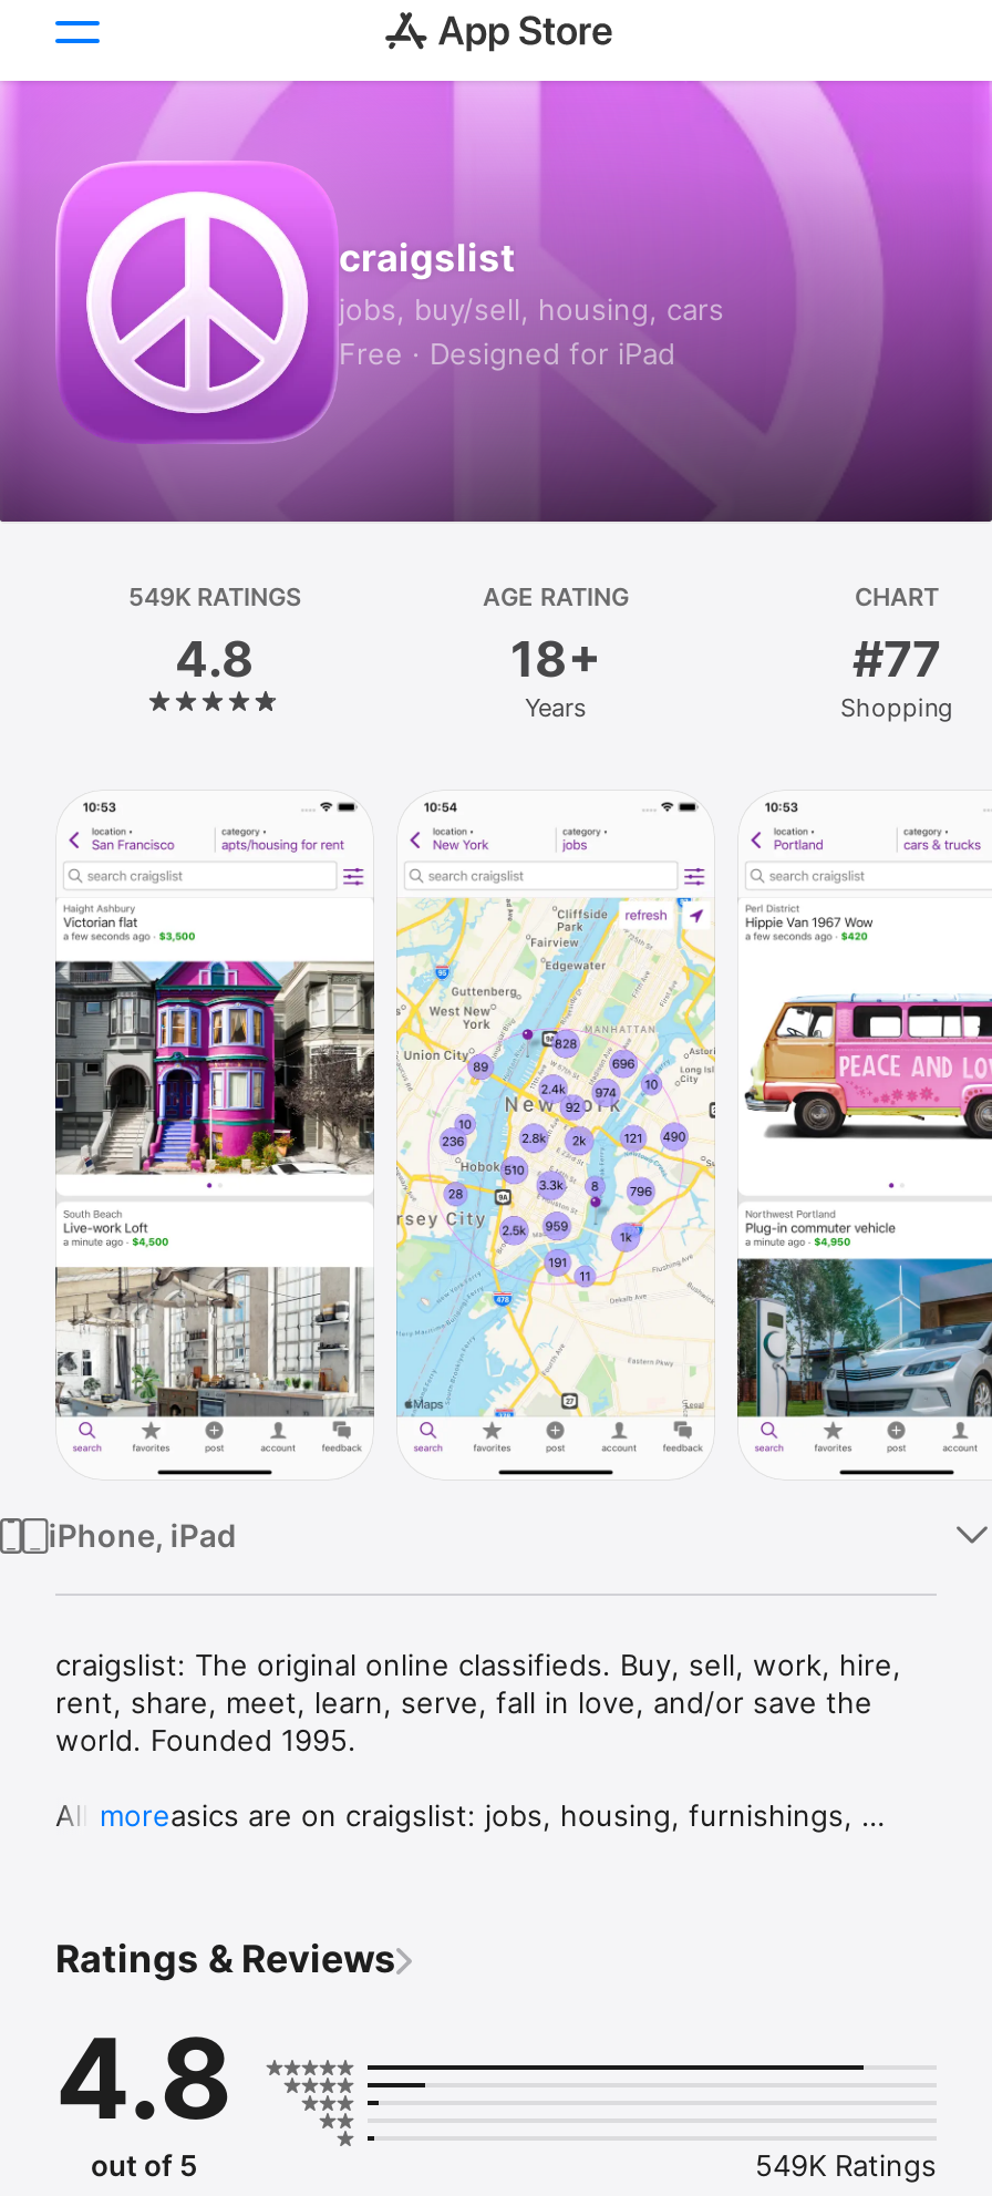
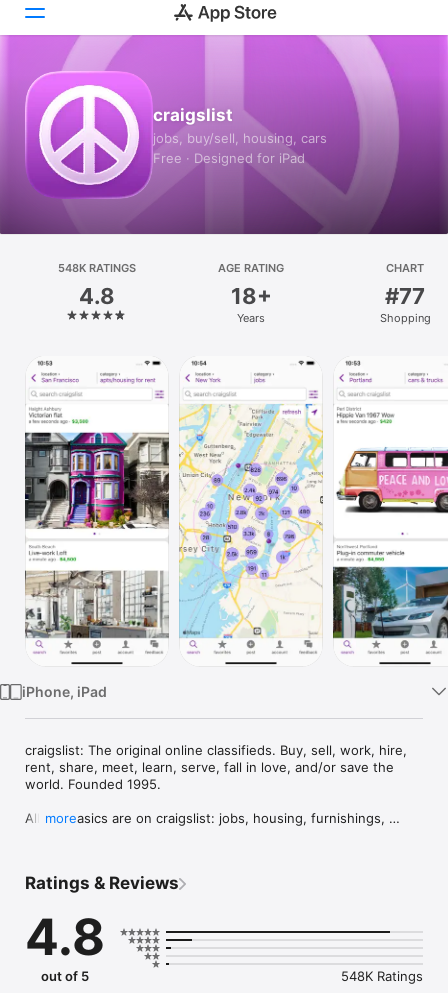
- 549K RATINGS
+ 548K RATINGS

- 549K Ratings
+ 548K Ratings
